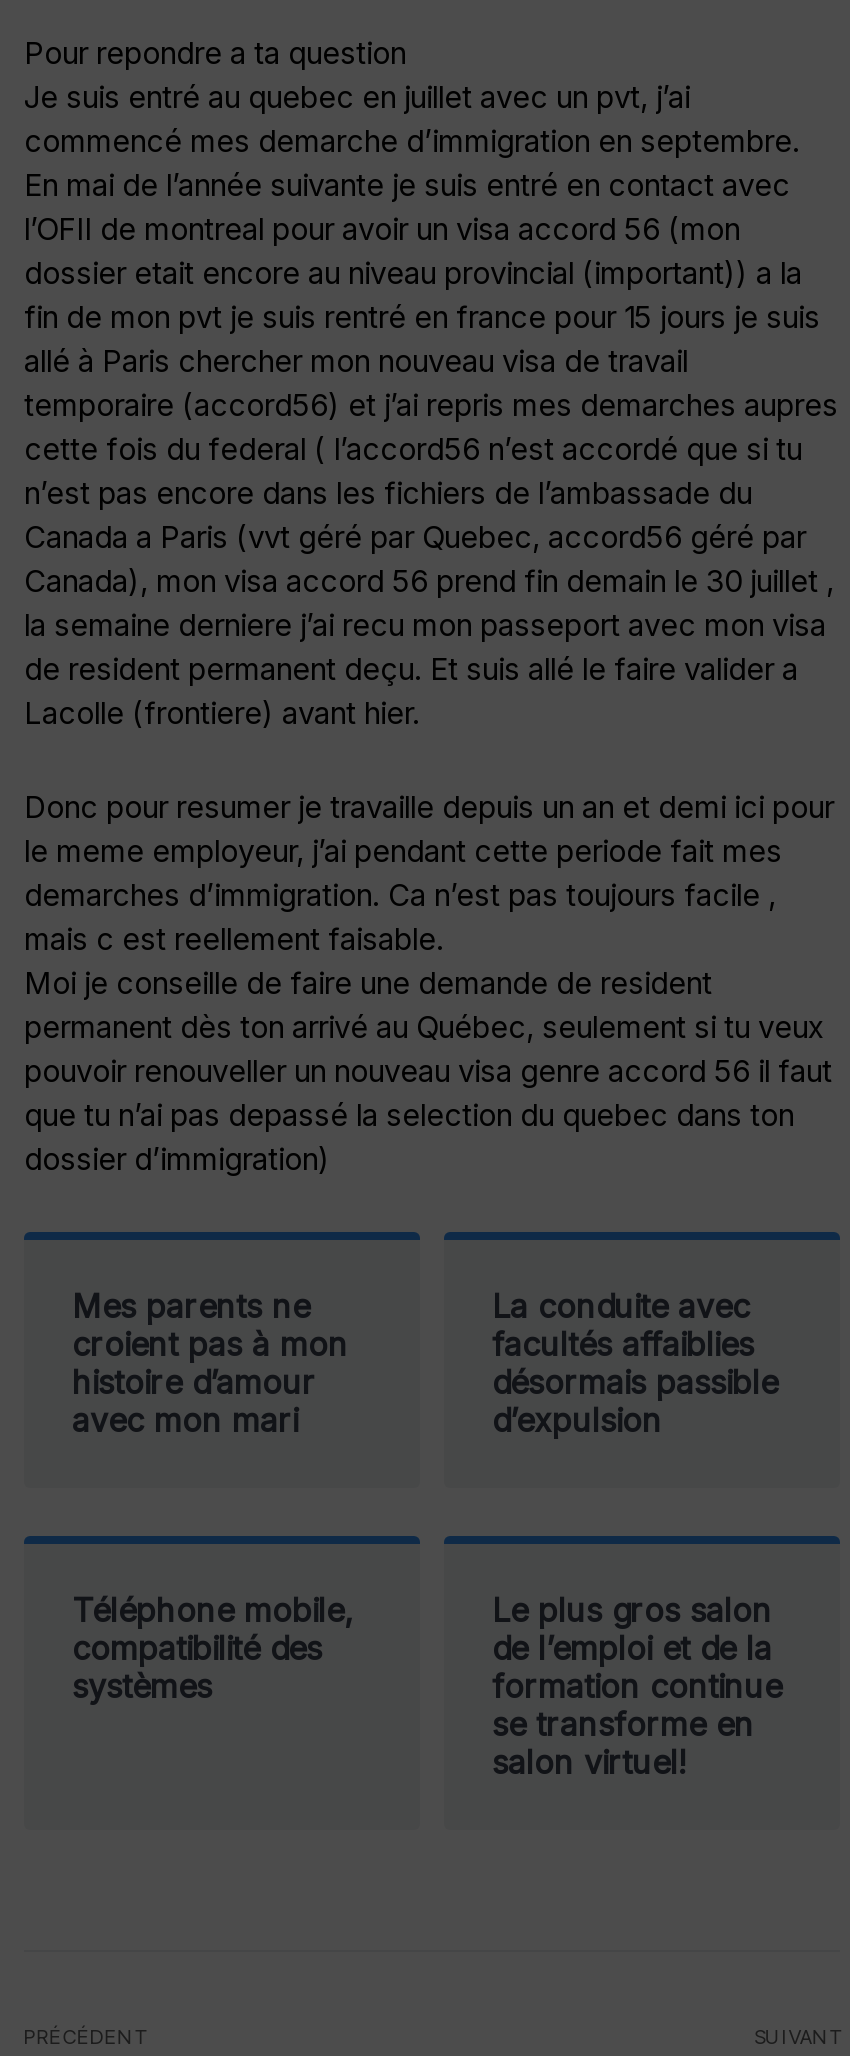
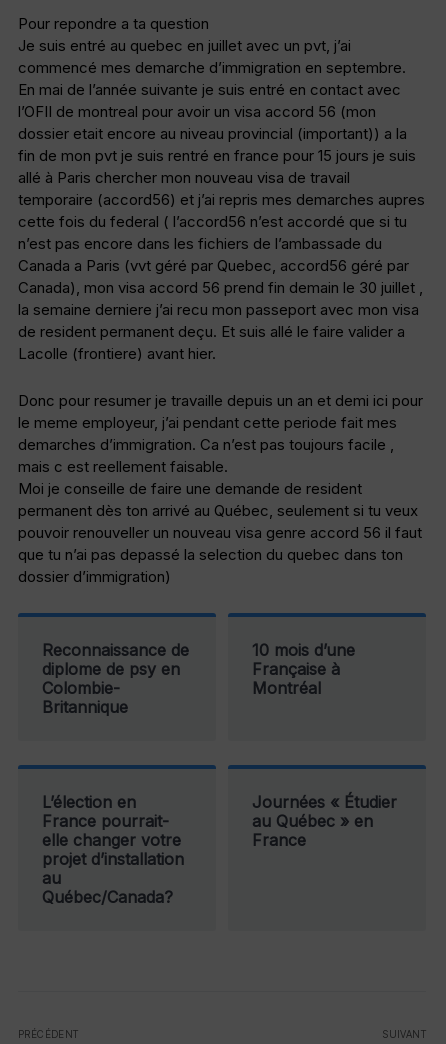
- Mes parents ne
- croient pas à mon
- histoire d’amour
- avec mon mari
+ Reconnaissance de
+ diplome de psy en
+ Colombie-
+ Britannique

- La conduite avec
- facultés affaiblies
- désormais passible
- d’expulsion
+ 10 mois d’une
+ Française à
+ Montréal

- Téléphone mobile,
- compatibilité des
- systèmes
+ L’élection en
+ France pourrait-
+ elle changer votre
+ projet d’installation
+ au
+ Québec/Canada?

- Le plus gros salon
- de l’emploi et de la
- formation continue
- se transforme en
- salon virtuel!
+ Journées « Étudier
+ au Québec » en
+ France
